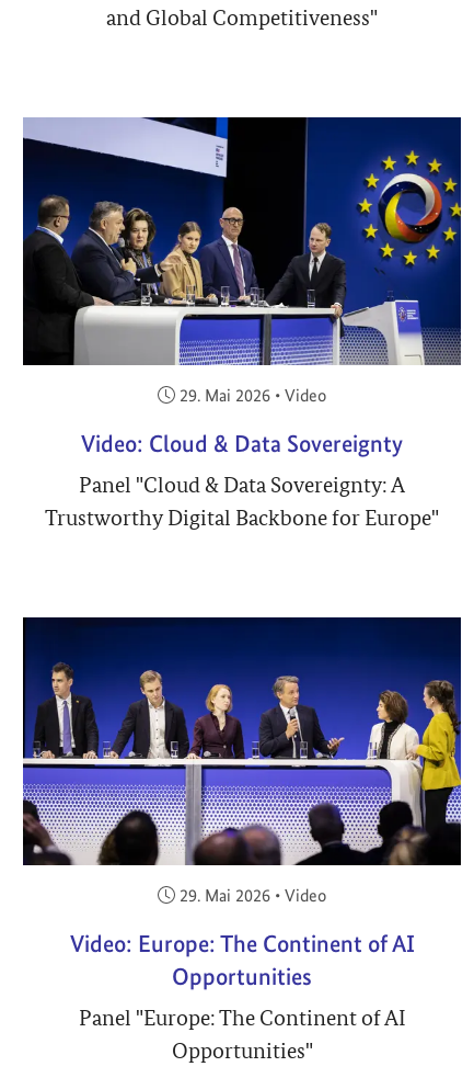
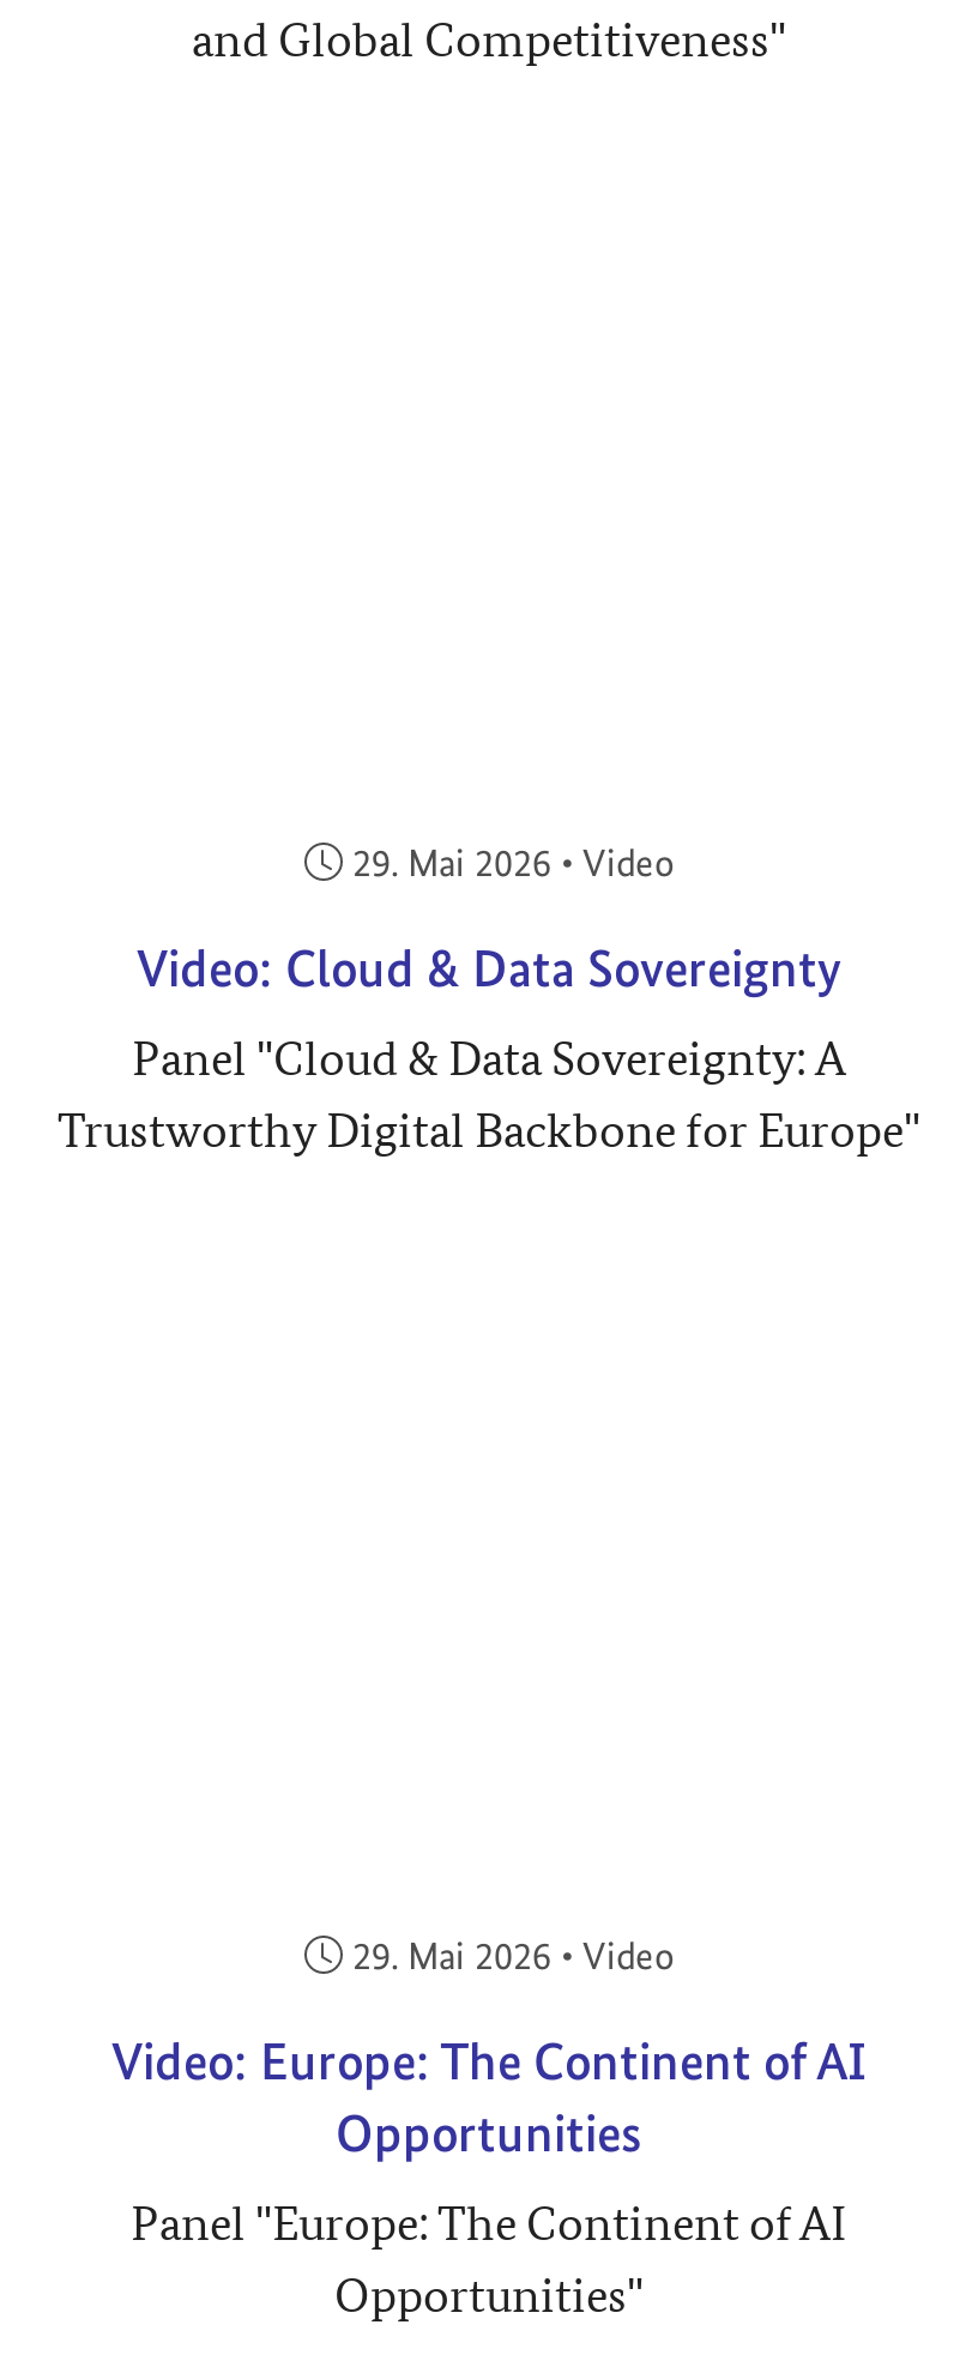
- [image]

- [image]
